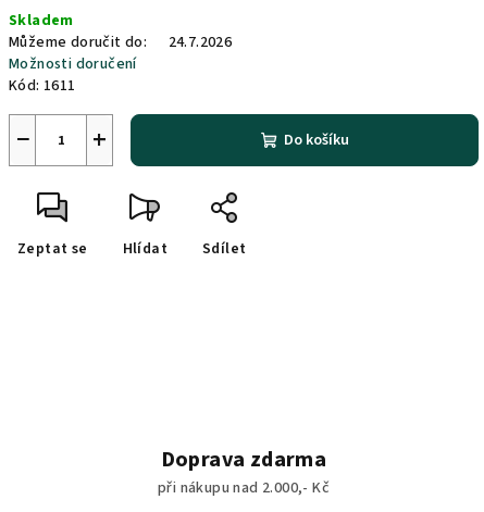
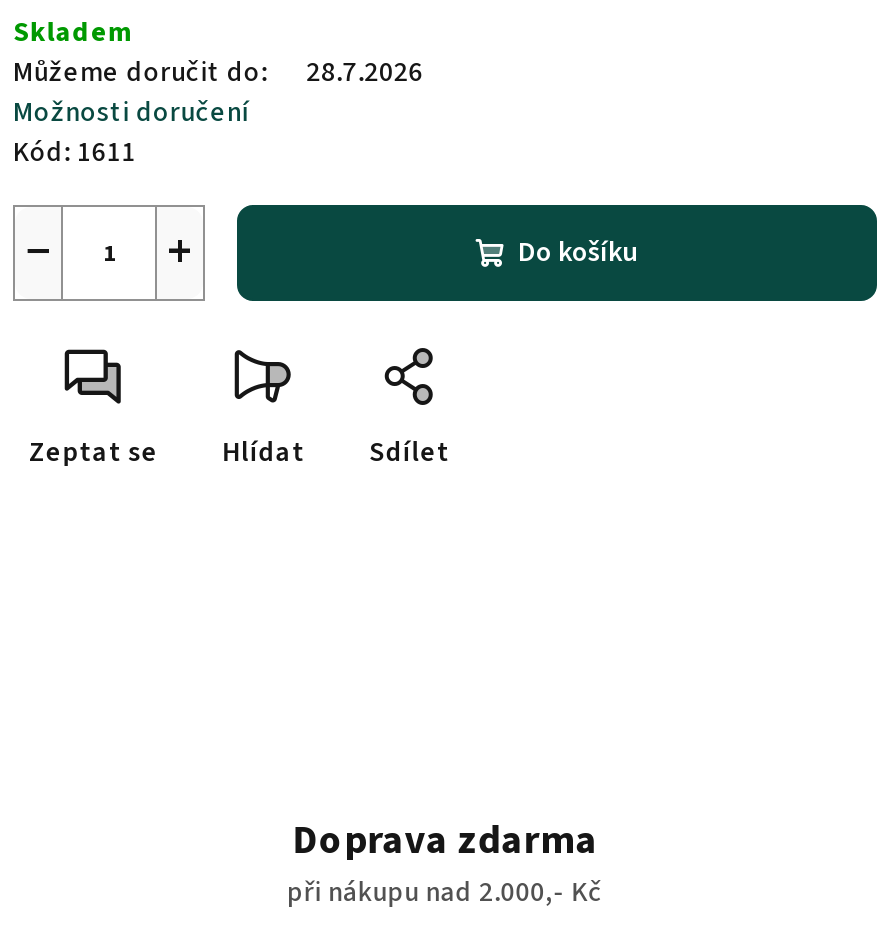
- Můžeme doručit do: 24.7.2026
+ Můžeme doručit do: 28.7.2026
